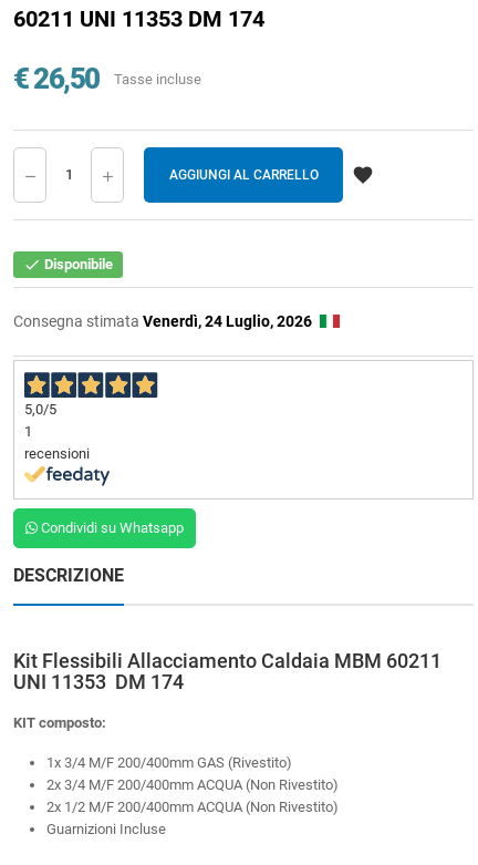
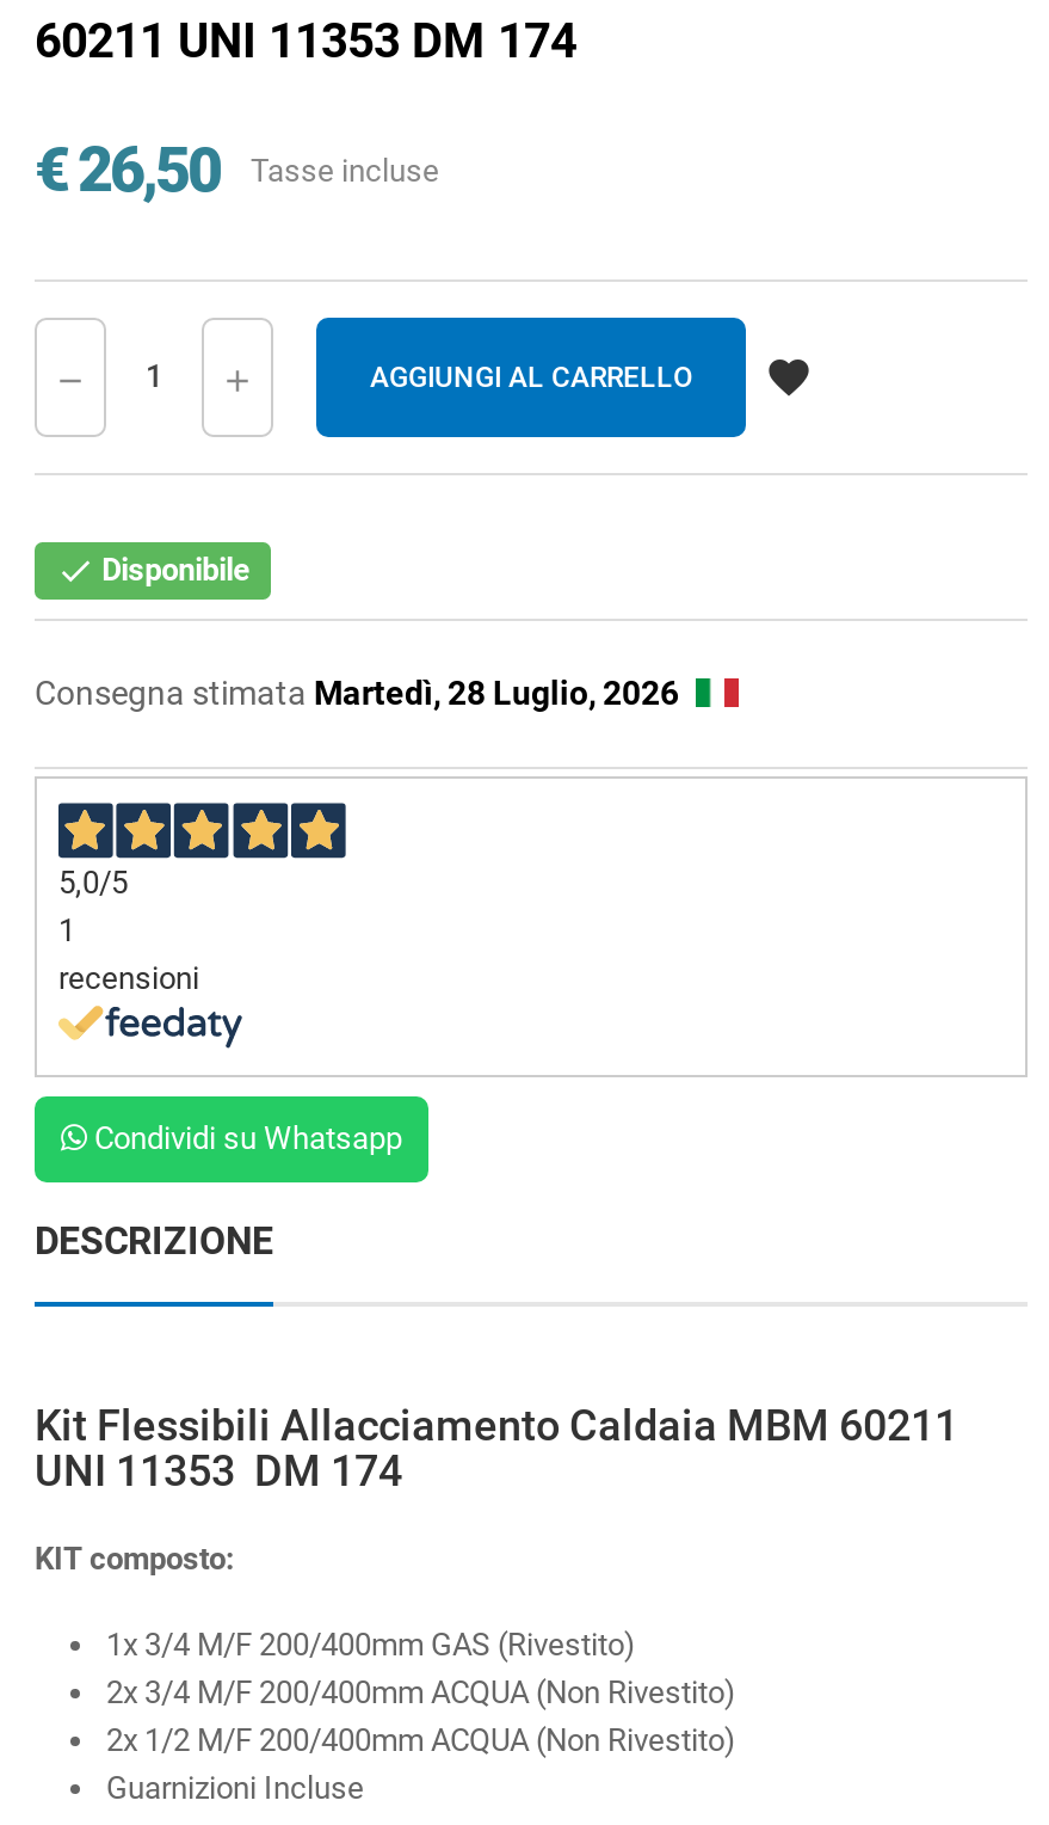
- Consegna stimata Venerdì, 24 Luglio, 2026
+ Consegna stimata Martedì, 28 Luglio, 2026
